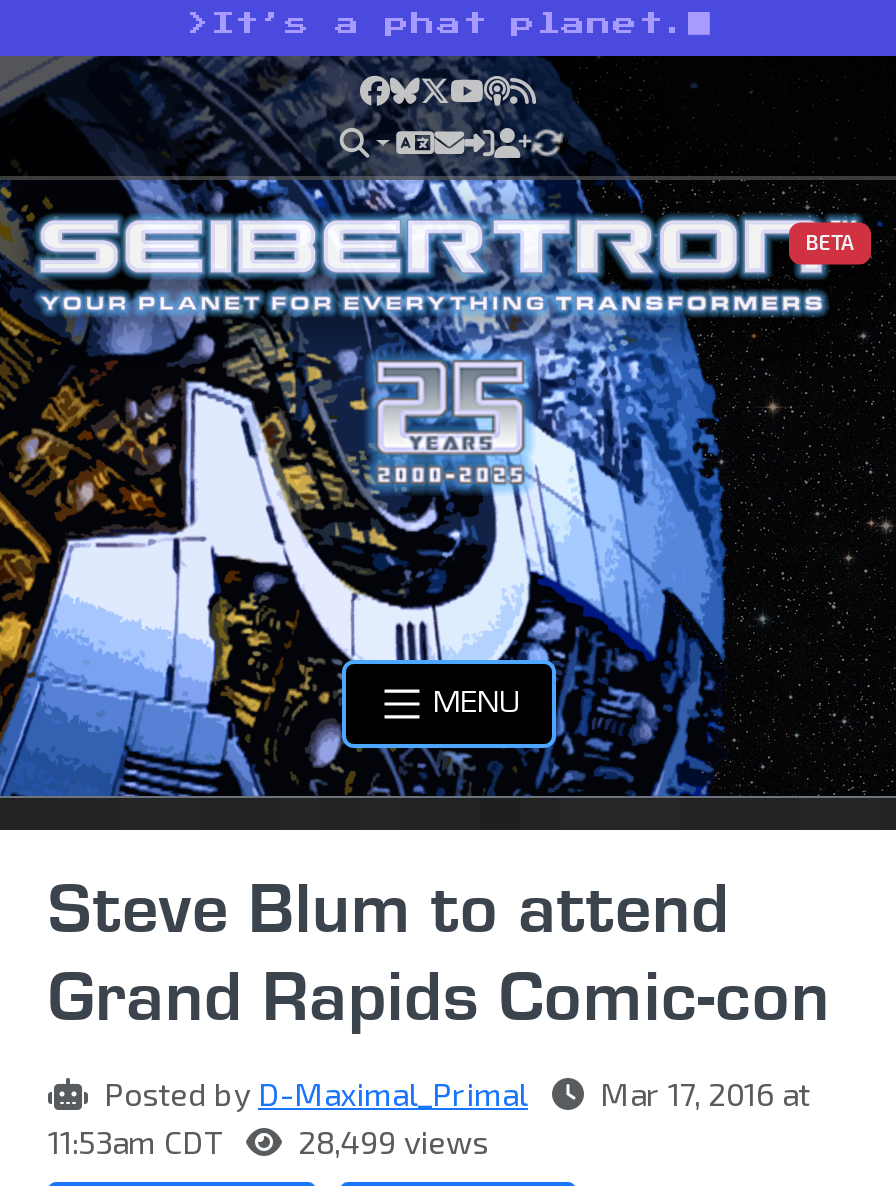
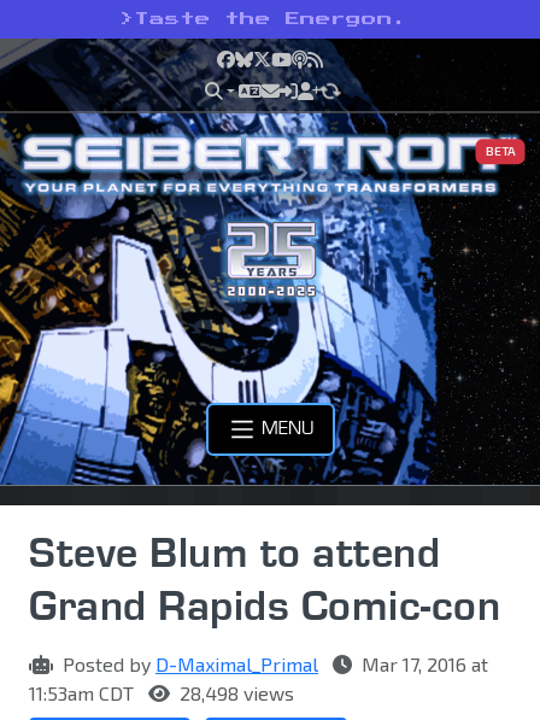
- > It’s a phat planet.
+ > Taste the Energon.

- 11:53am CDT 28,499 views
+ 11:53am CDT 28,498 views
